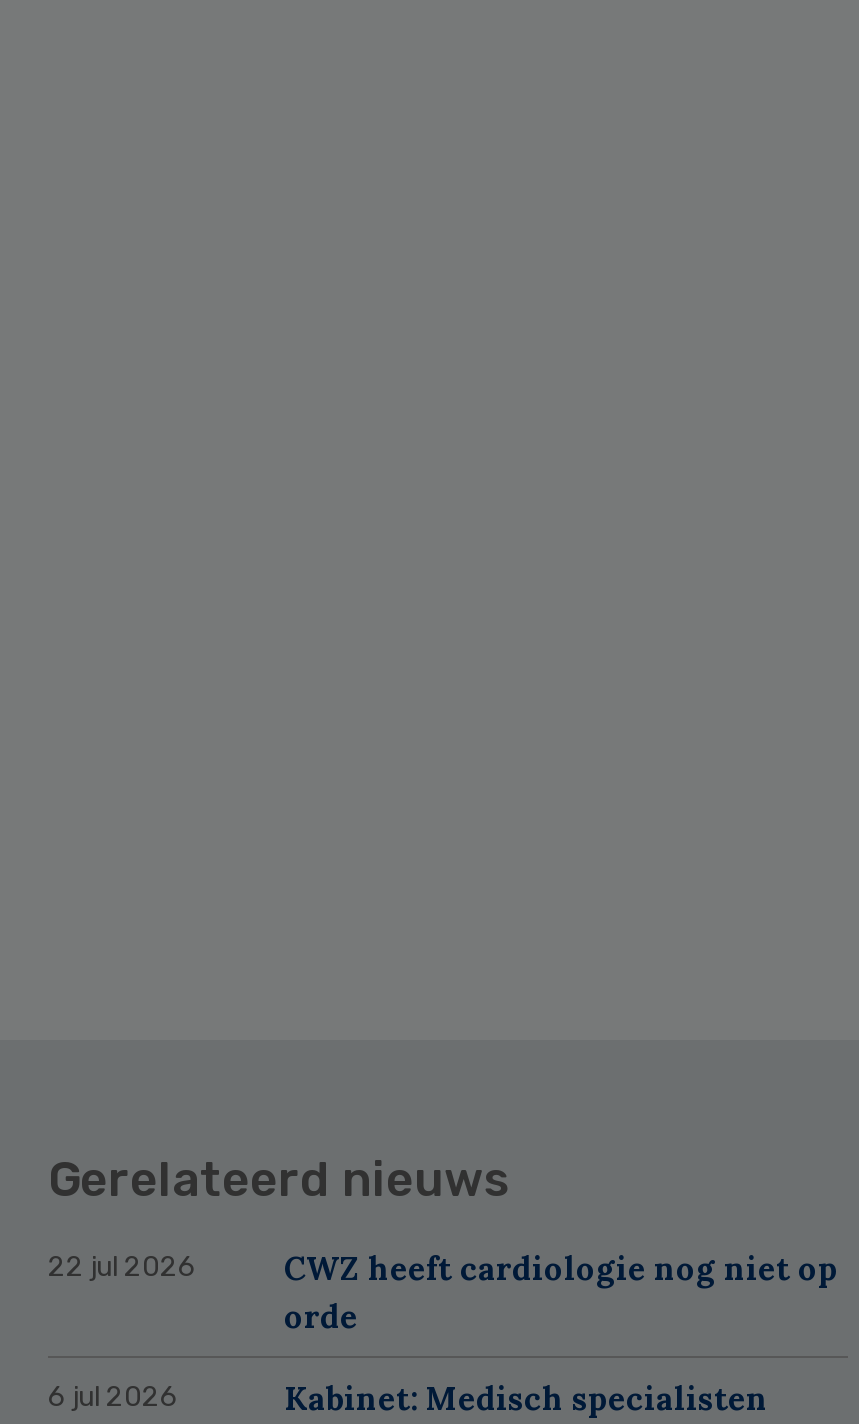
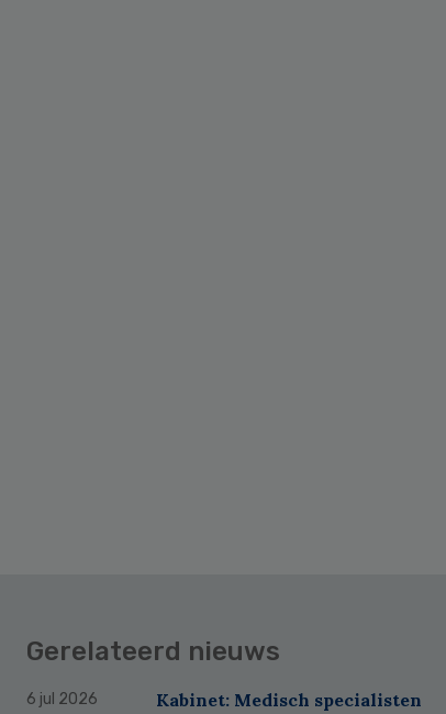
- 22 jul 2026
- CWZ heeft cardiologie nog niet op
- orde
